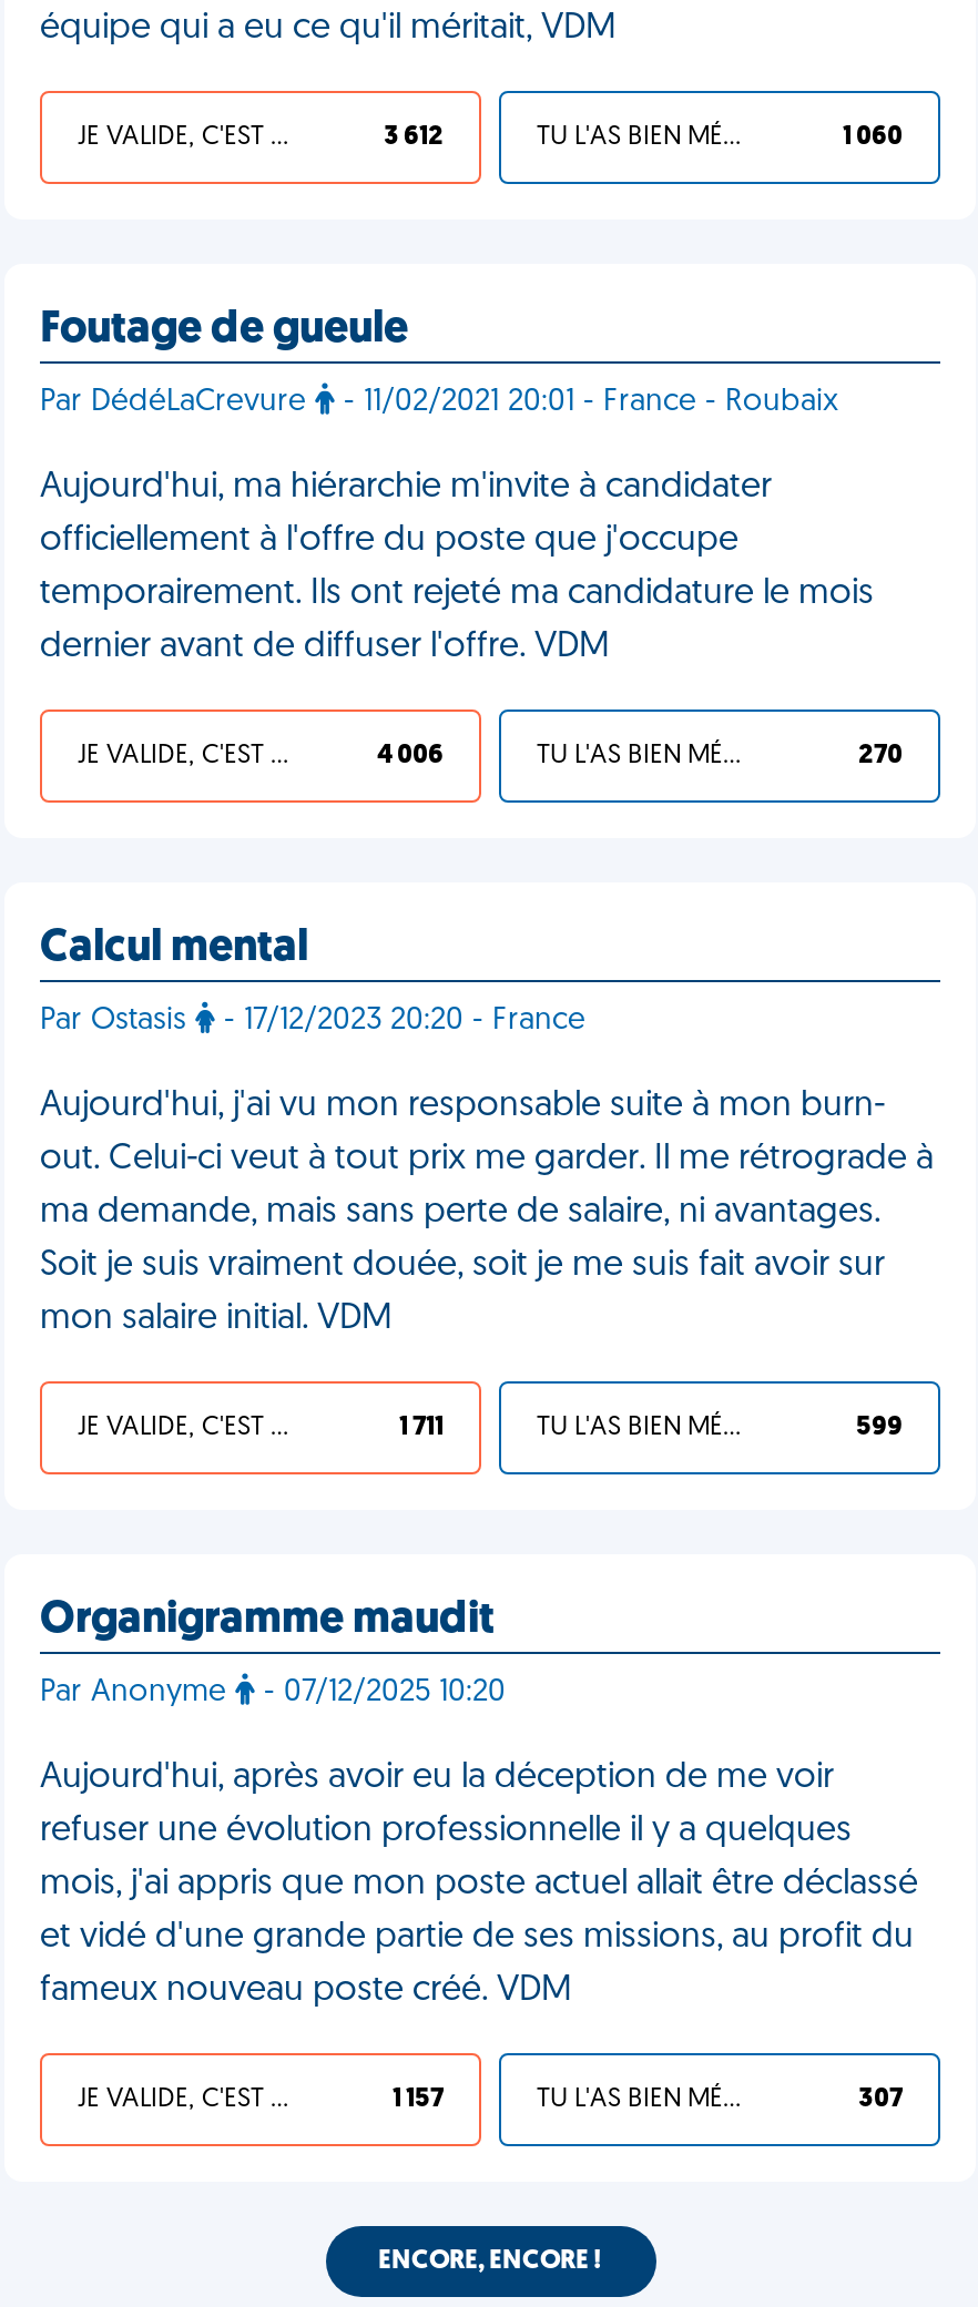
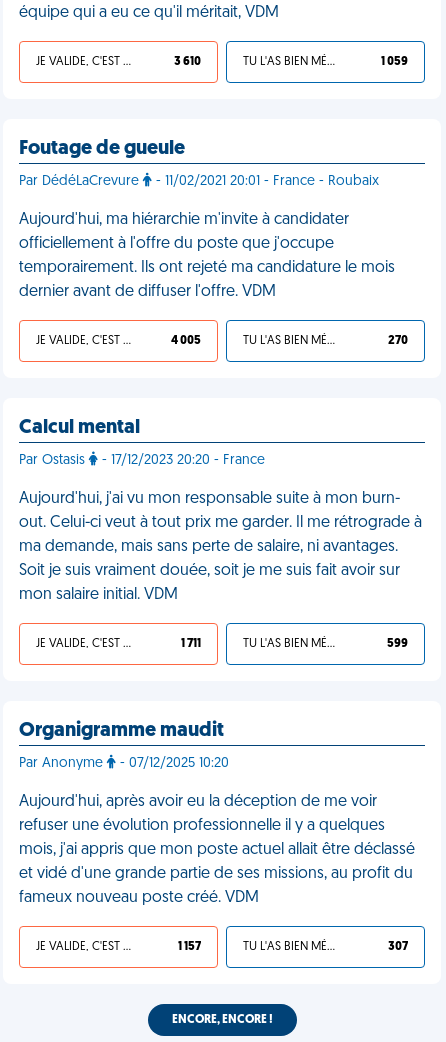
- 3 612
+ 3 610

- 1 060
+ 1 059

- 4 006
+ 4 005
